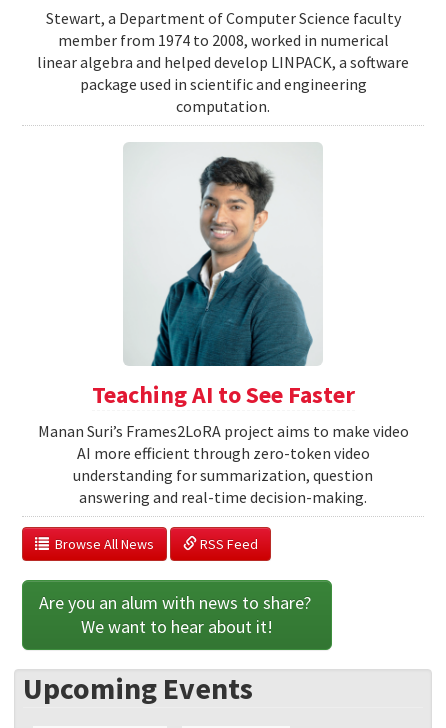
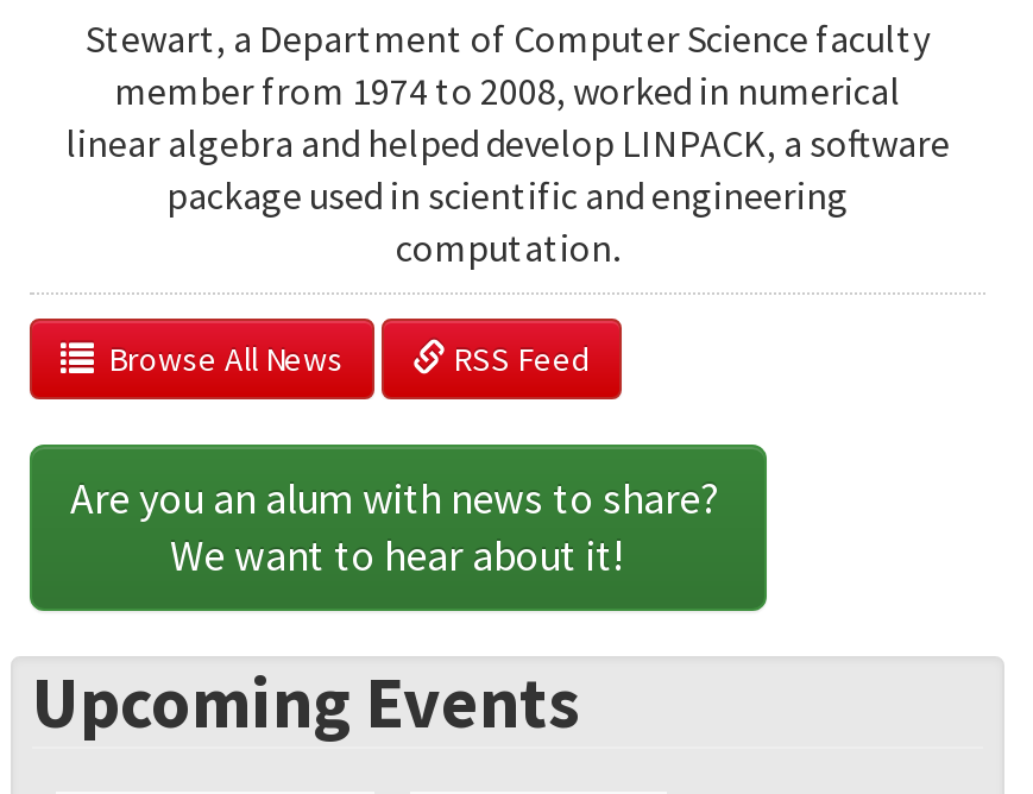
- [image]
- Teaching AI to See Faster
- Manan Suri’s Frames2LoRA project aims to make video
- AI more efficient through zero-token video
- understanding for summarization, question
- answering and real-time decision-making.
